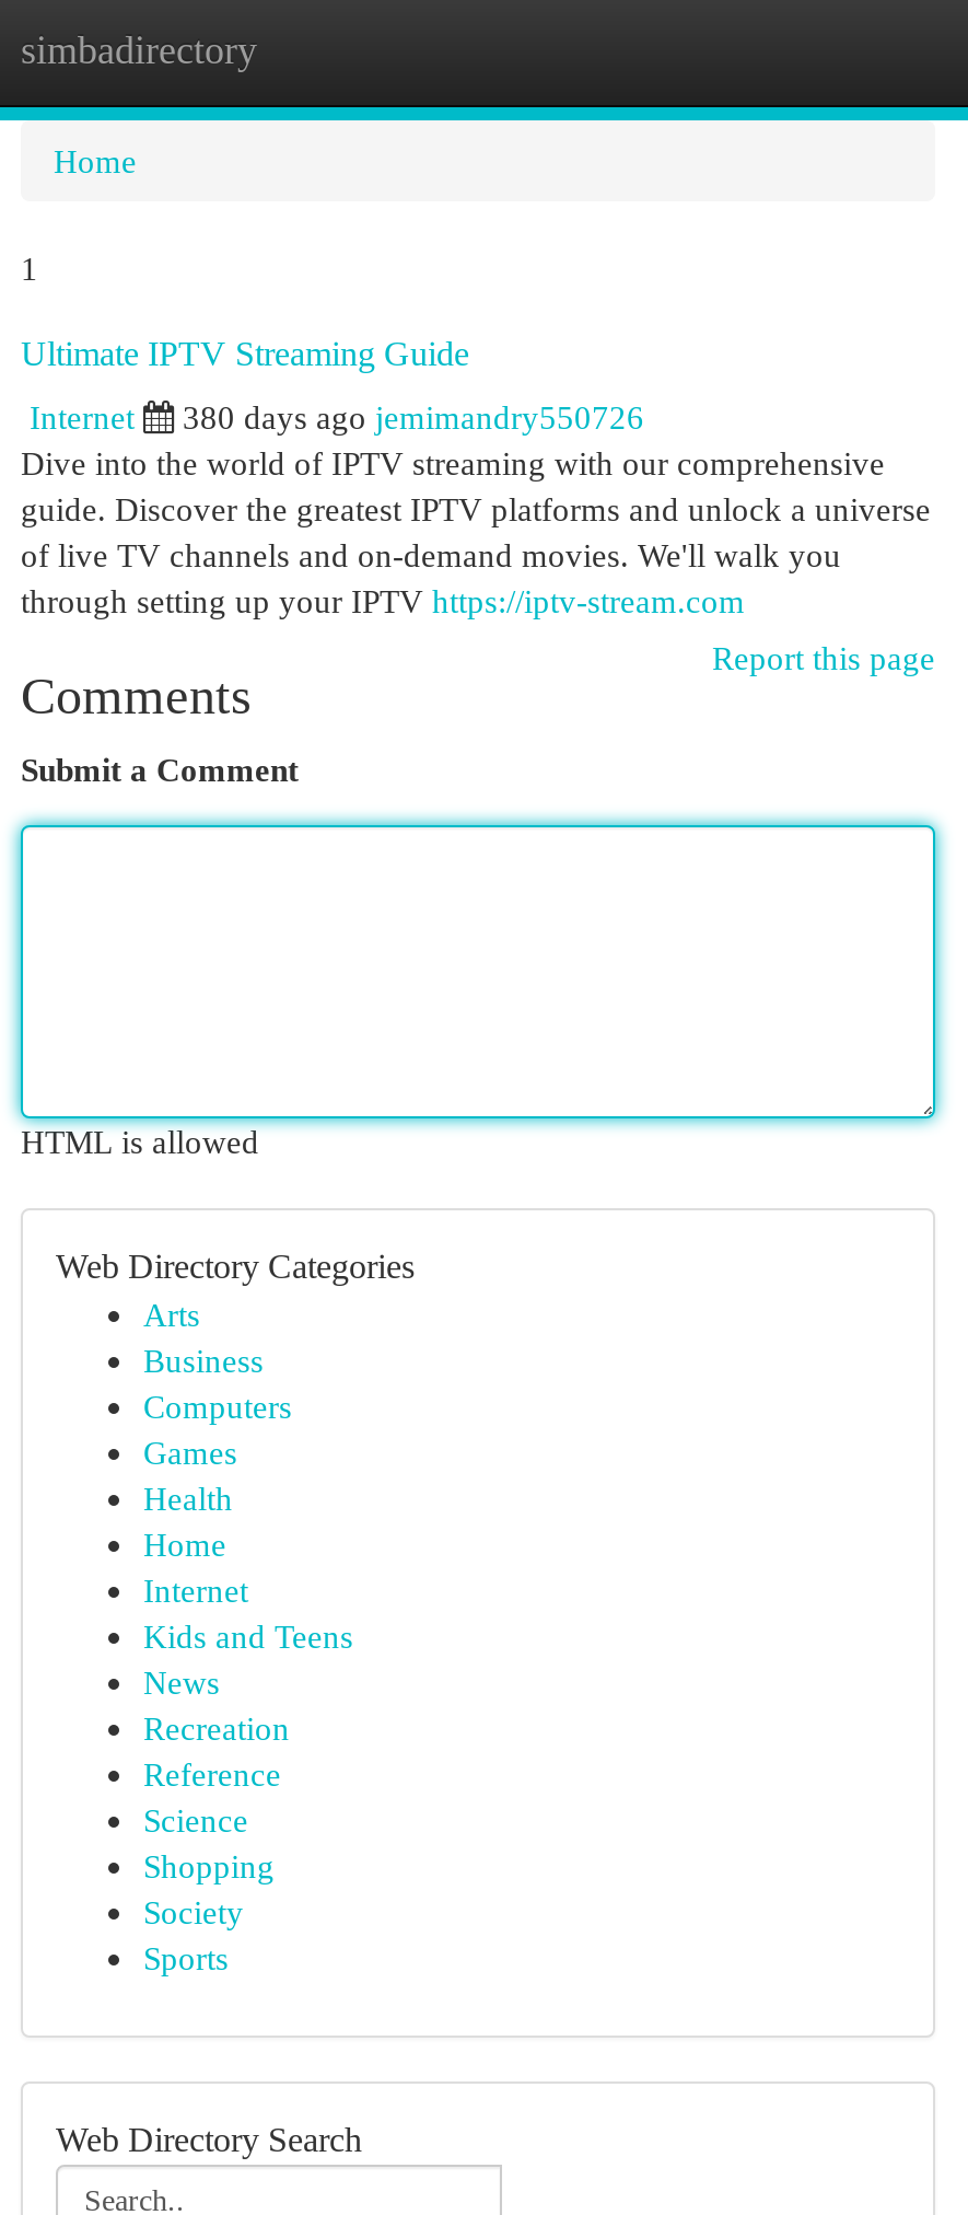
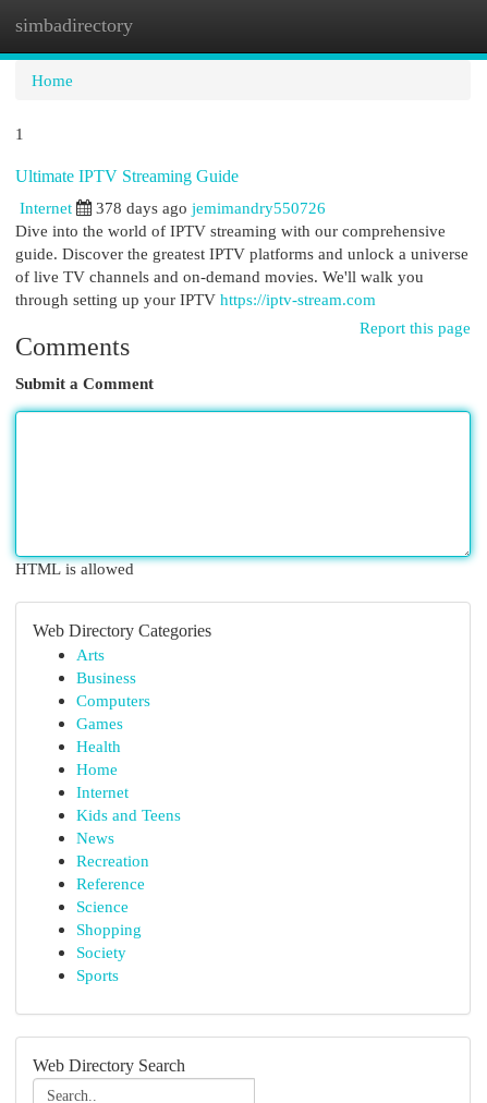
- 380 days ago jemimandry550726
+ 378 days ago jemimandry550726
